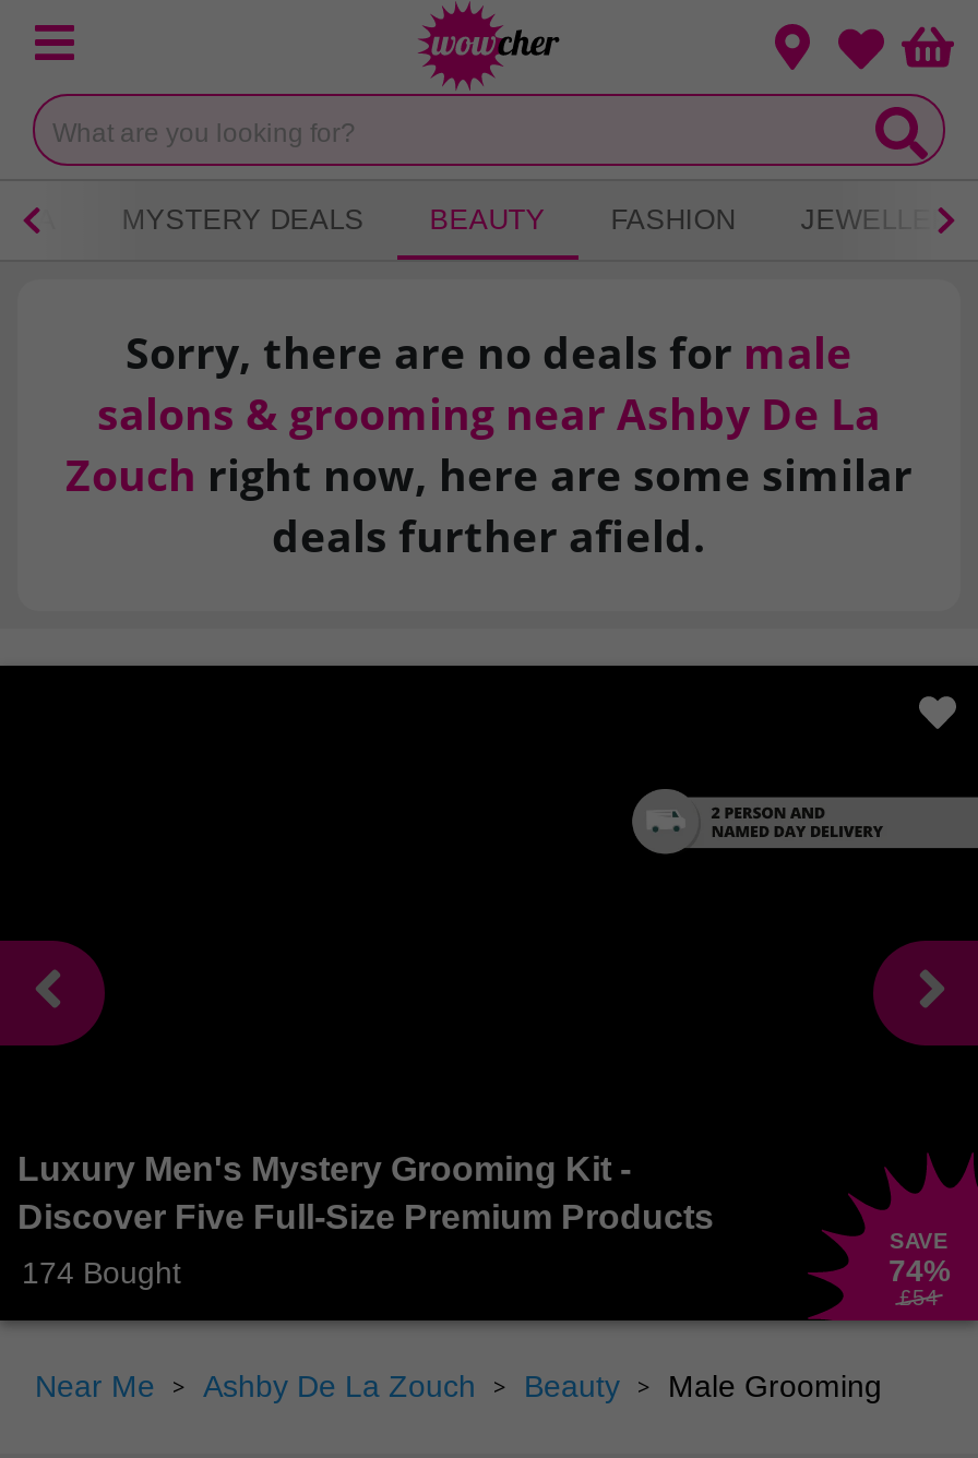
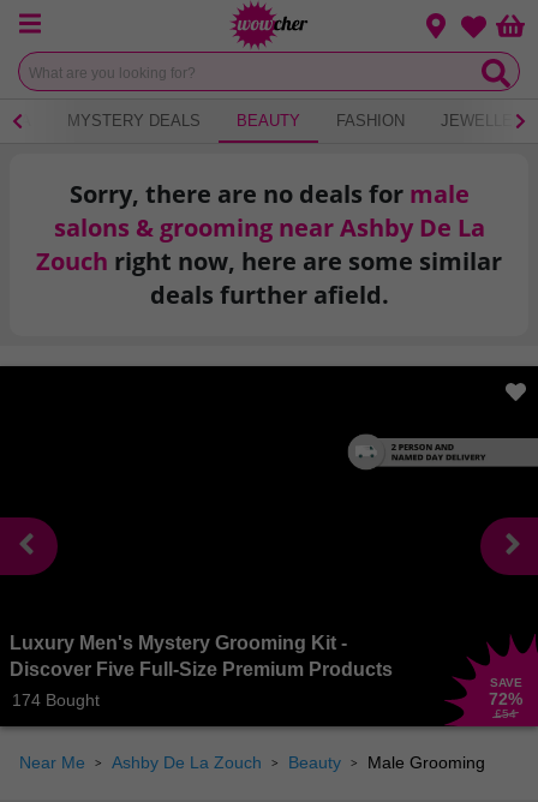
- 74%
+ 72%
